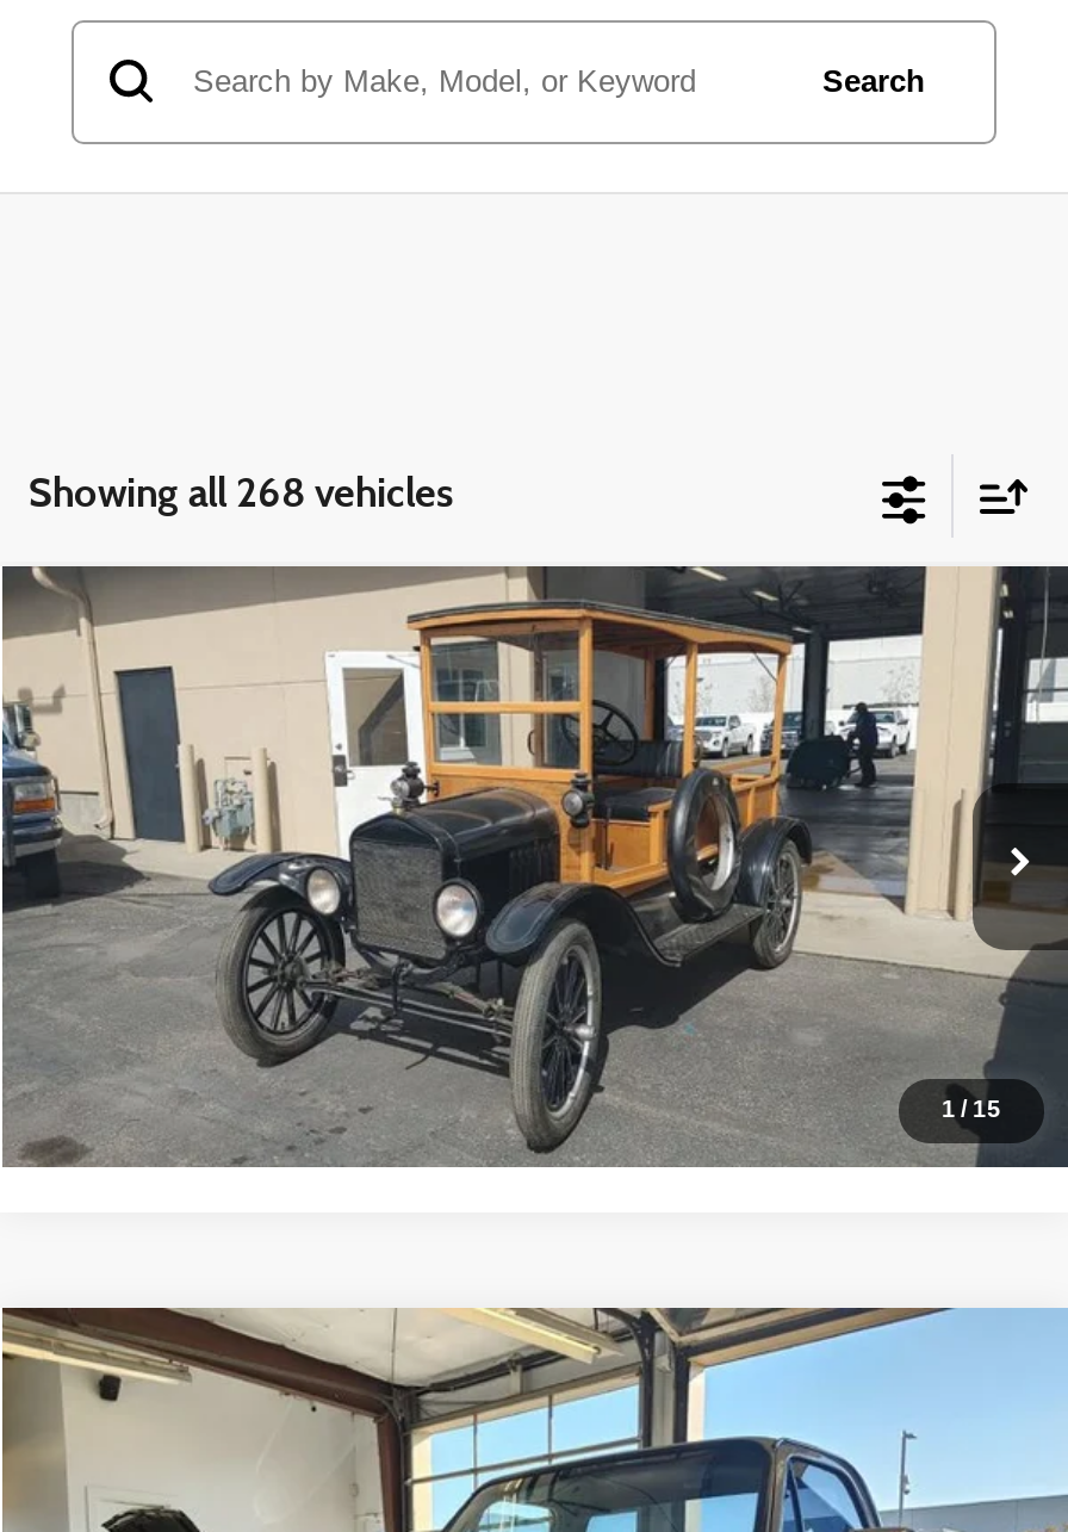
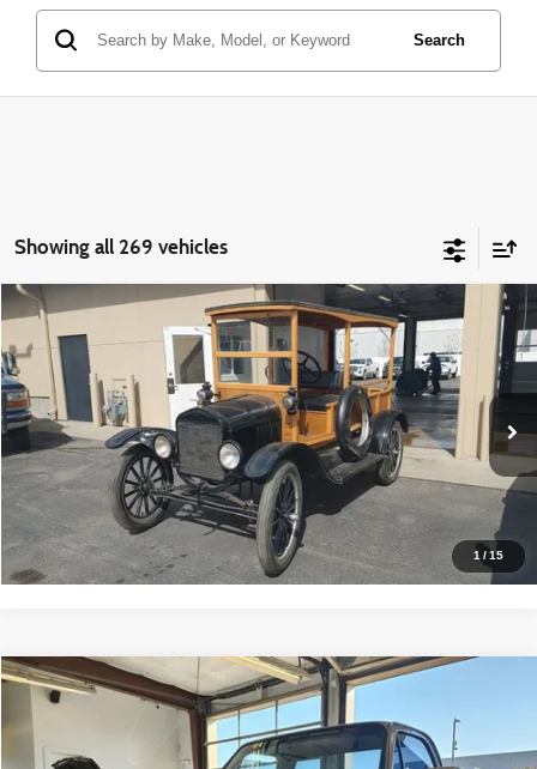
- Showing all 268 vehicles
+ Showing all 269 vehicles
